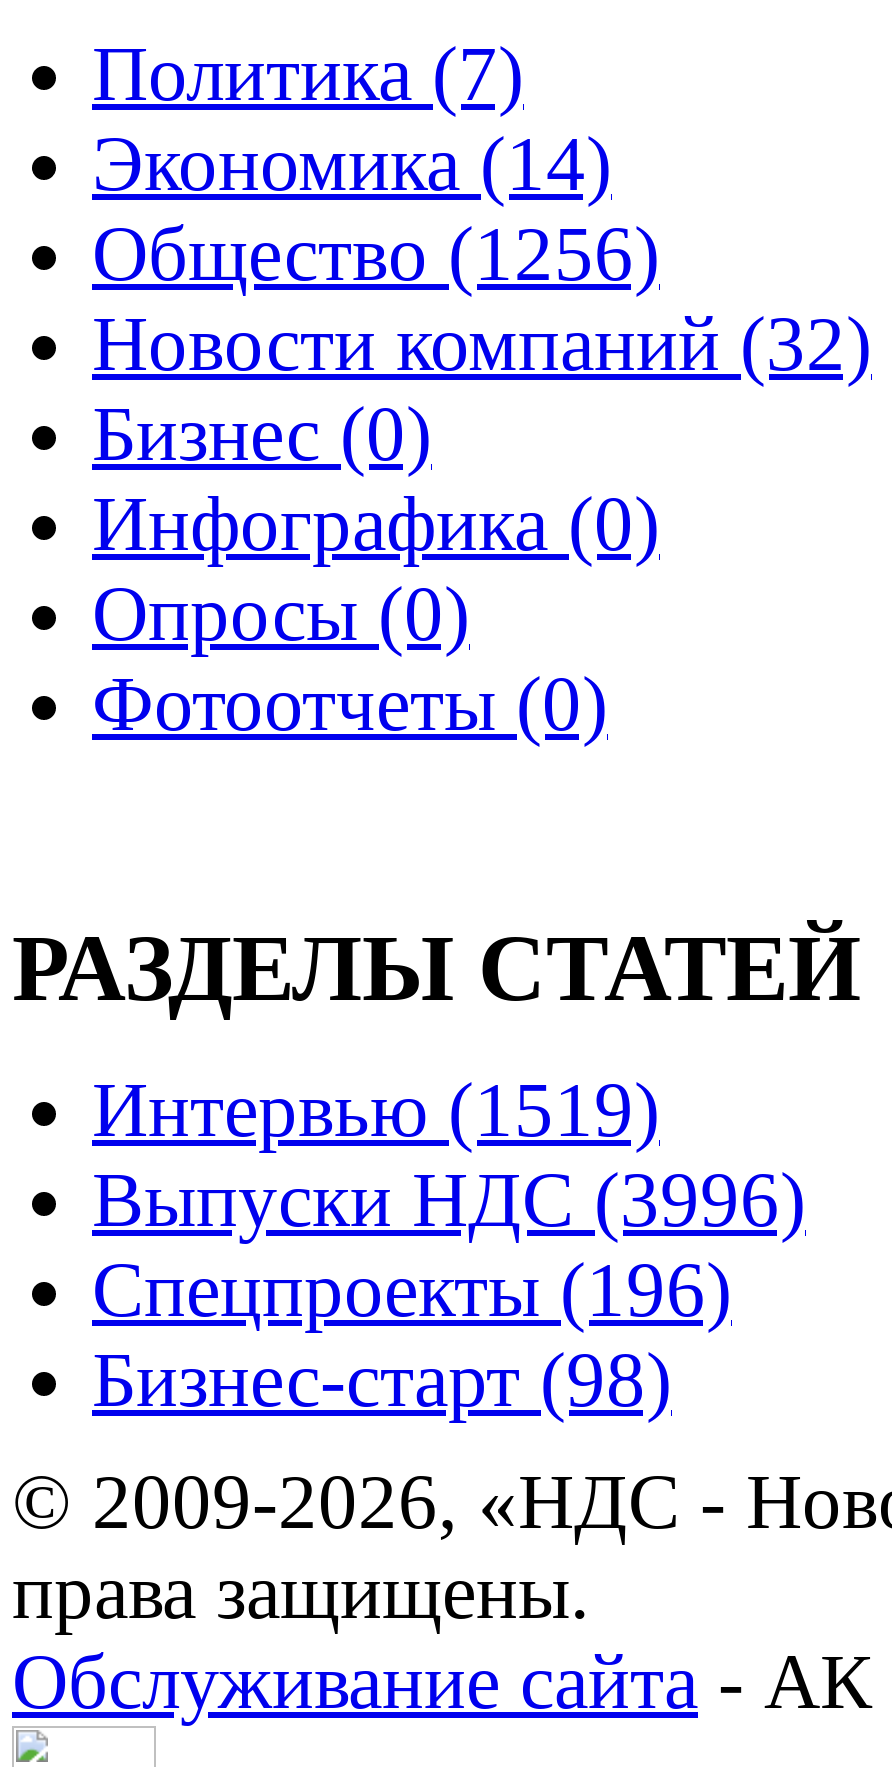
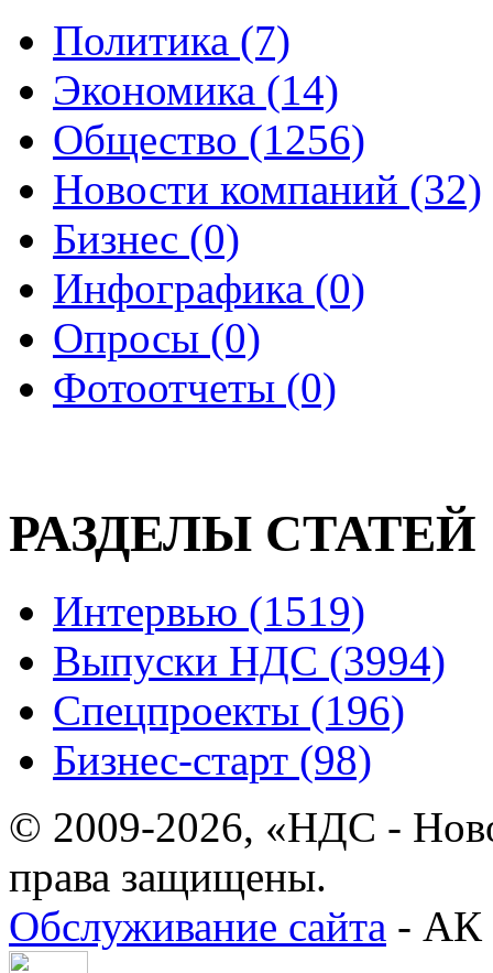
- Выпуски НДС (3996)
+ Выпуски НДС (3994)
